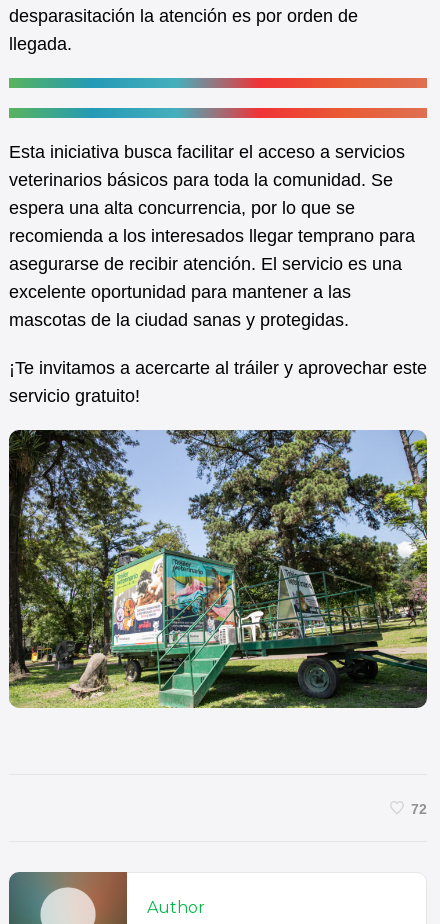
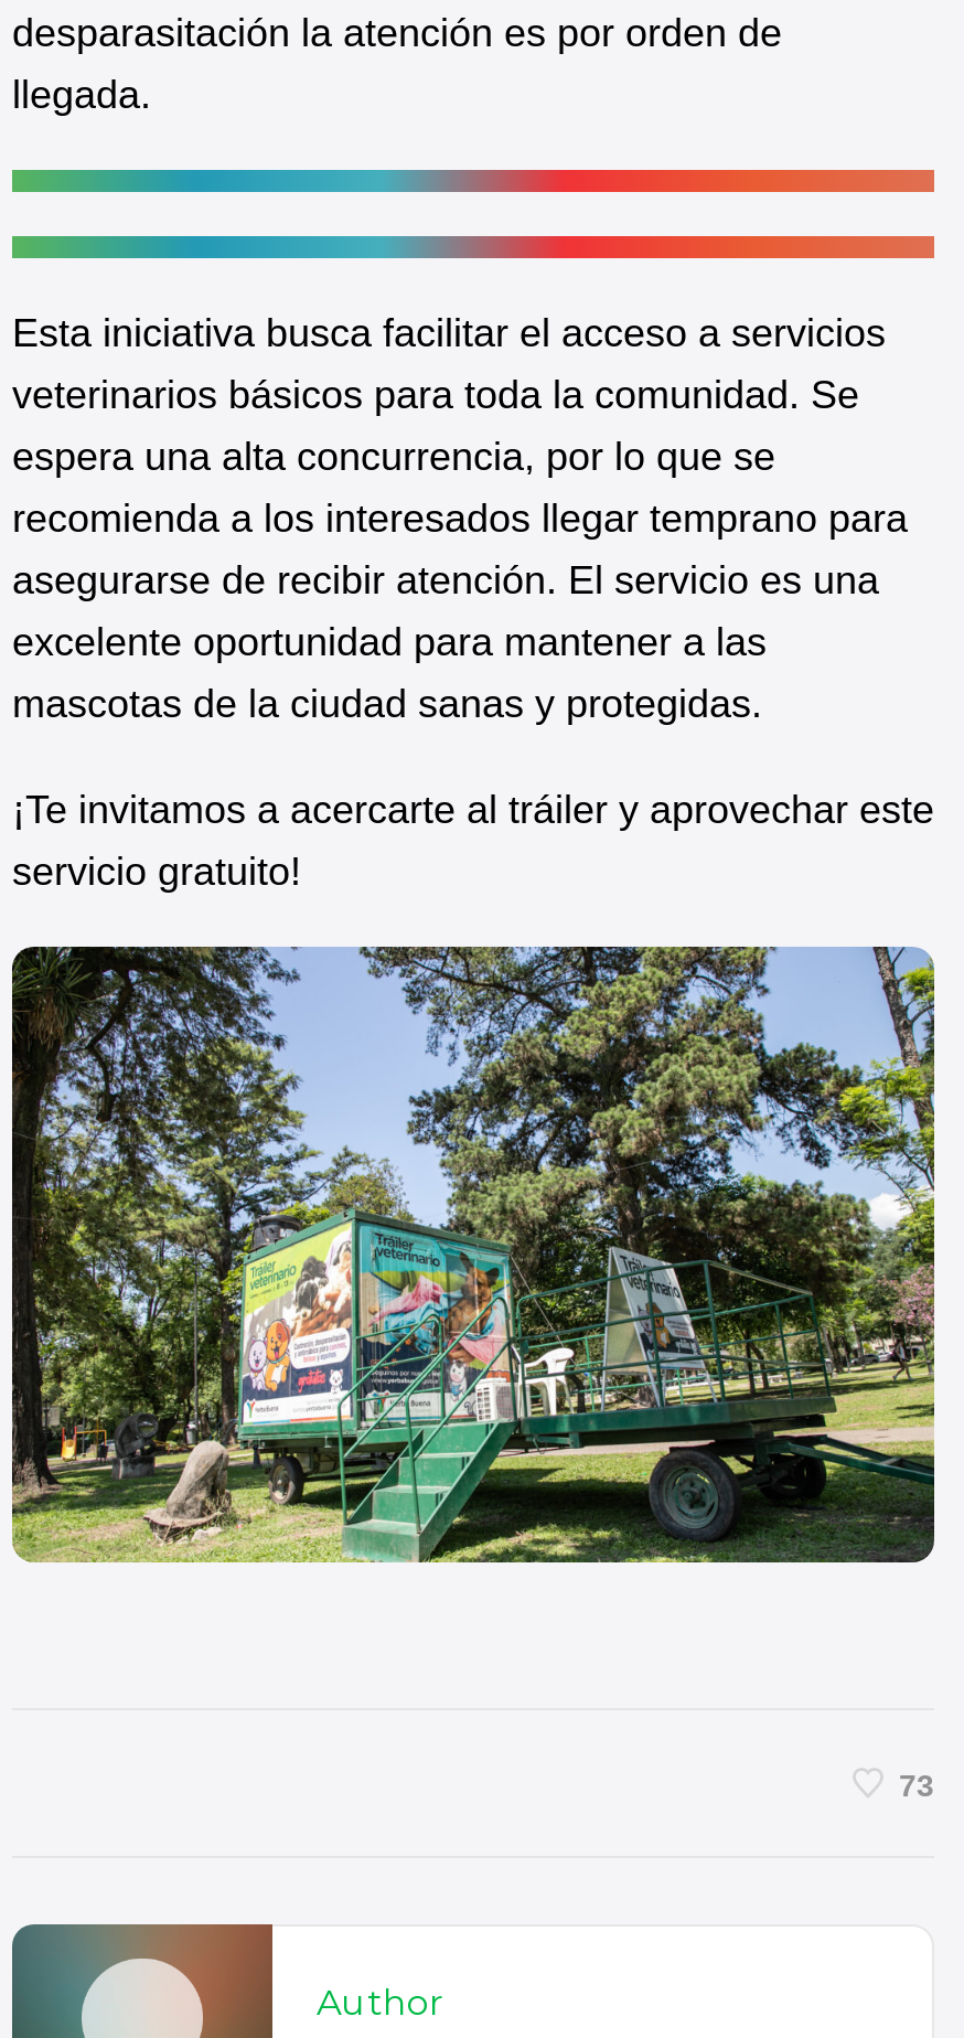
- 72
+ 73
